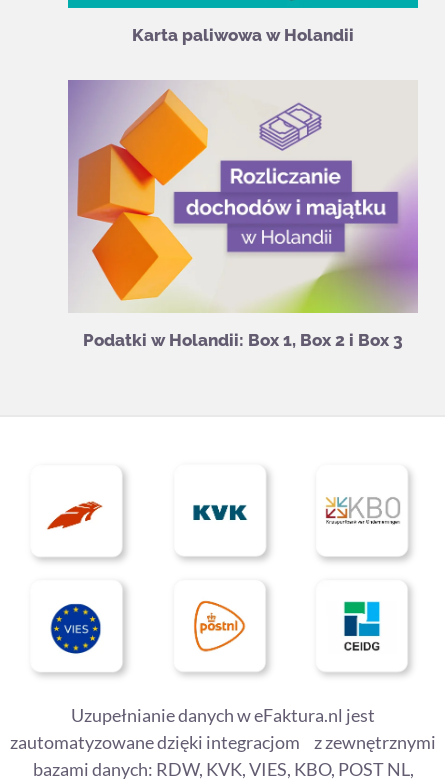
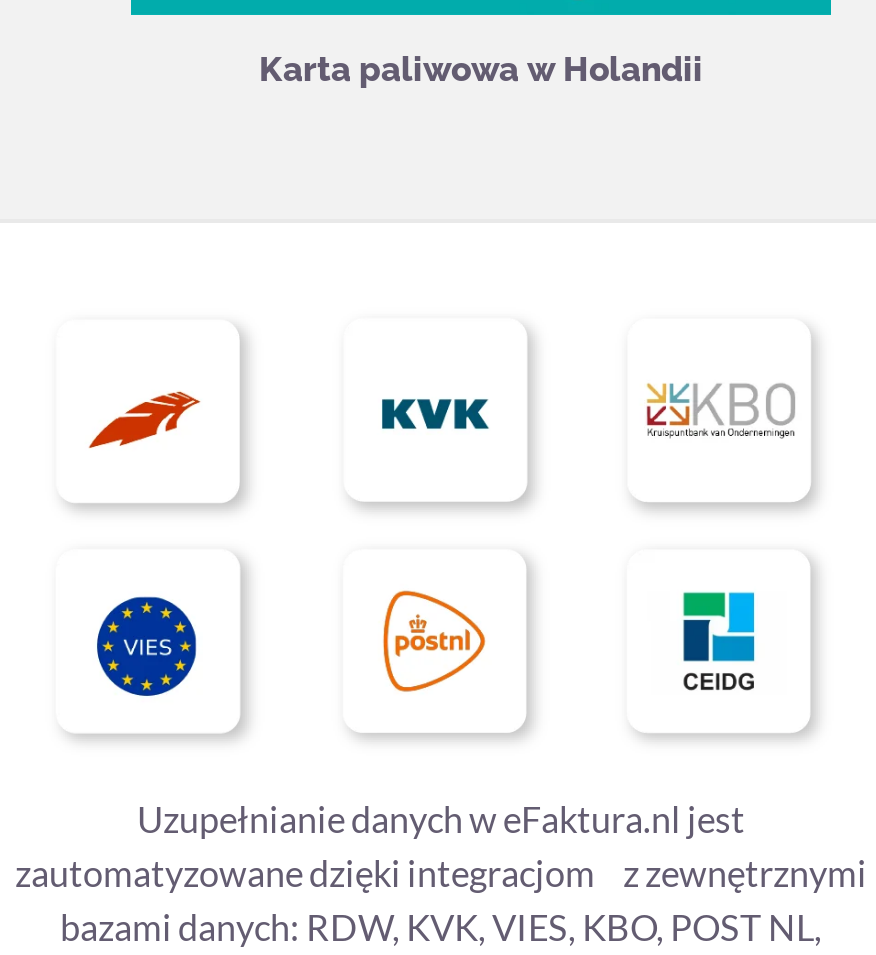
- [image]
- Podatki w Holandii: Box 1, Box 2 i Box 3
